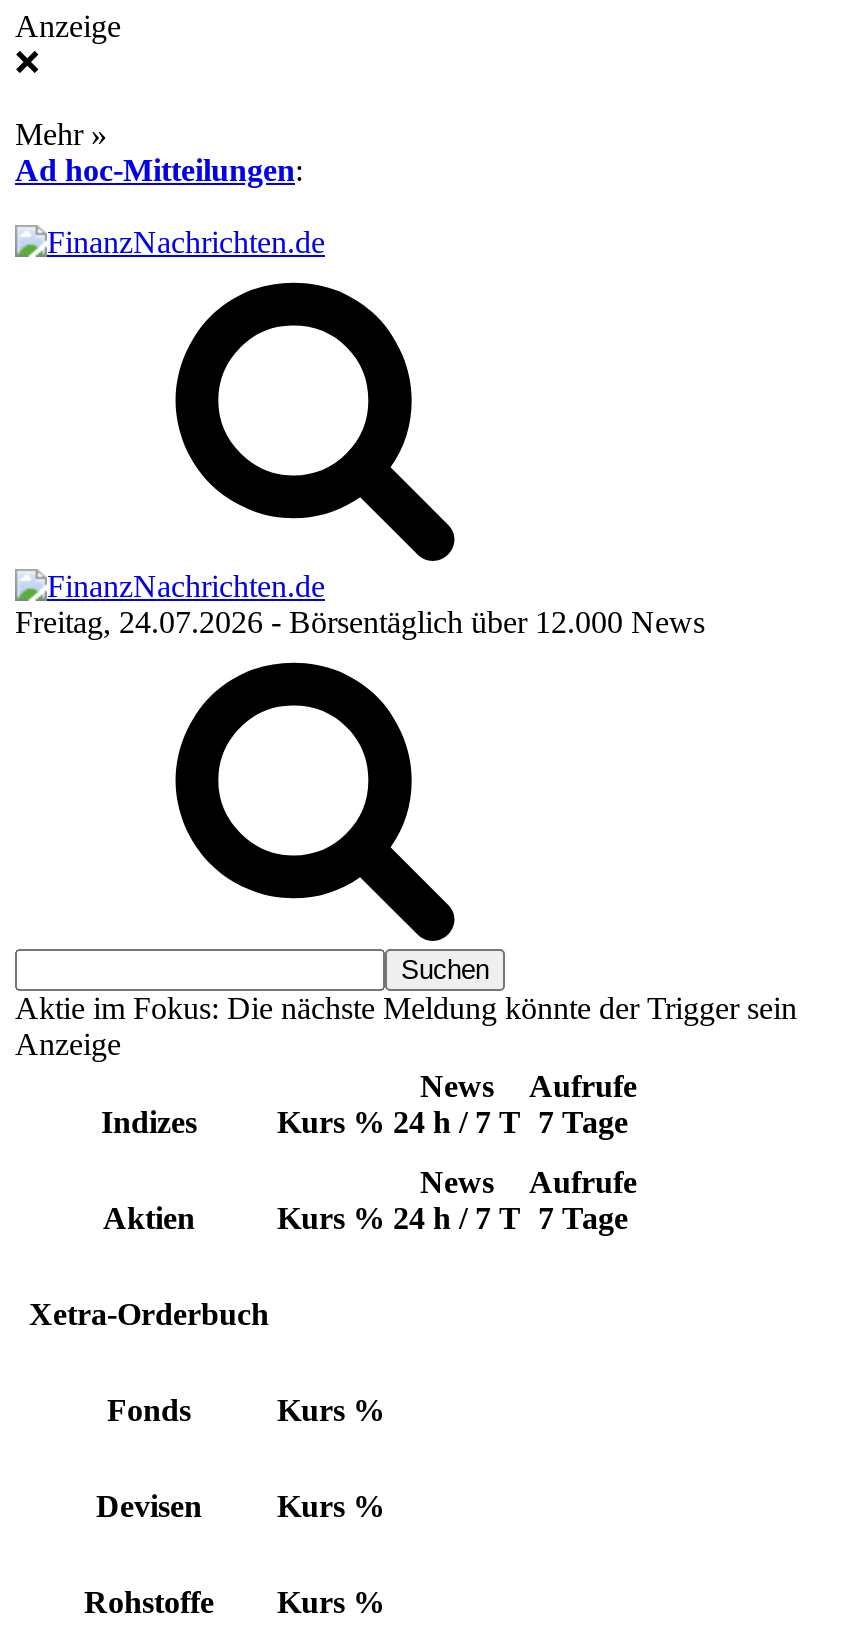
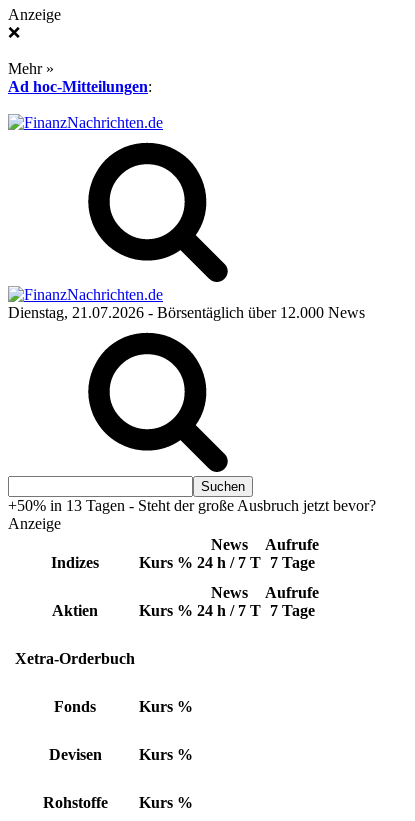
- Freitag, 24.07.2026 - Börsentäglich über 12.000 News
+ Dienstag, 21.07.2026 - Börsentäglich über 12.000 News

- Aktie im Fokus: Die nächste Meldung könnte der Trigger sein
+ +50% in 13 Tagen - Steht der große Ausbruch jetzt bevor?
